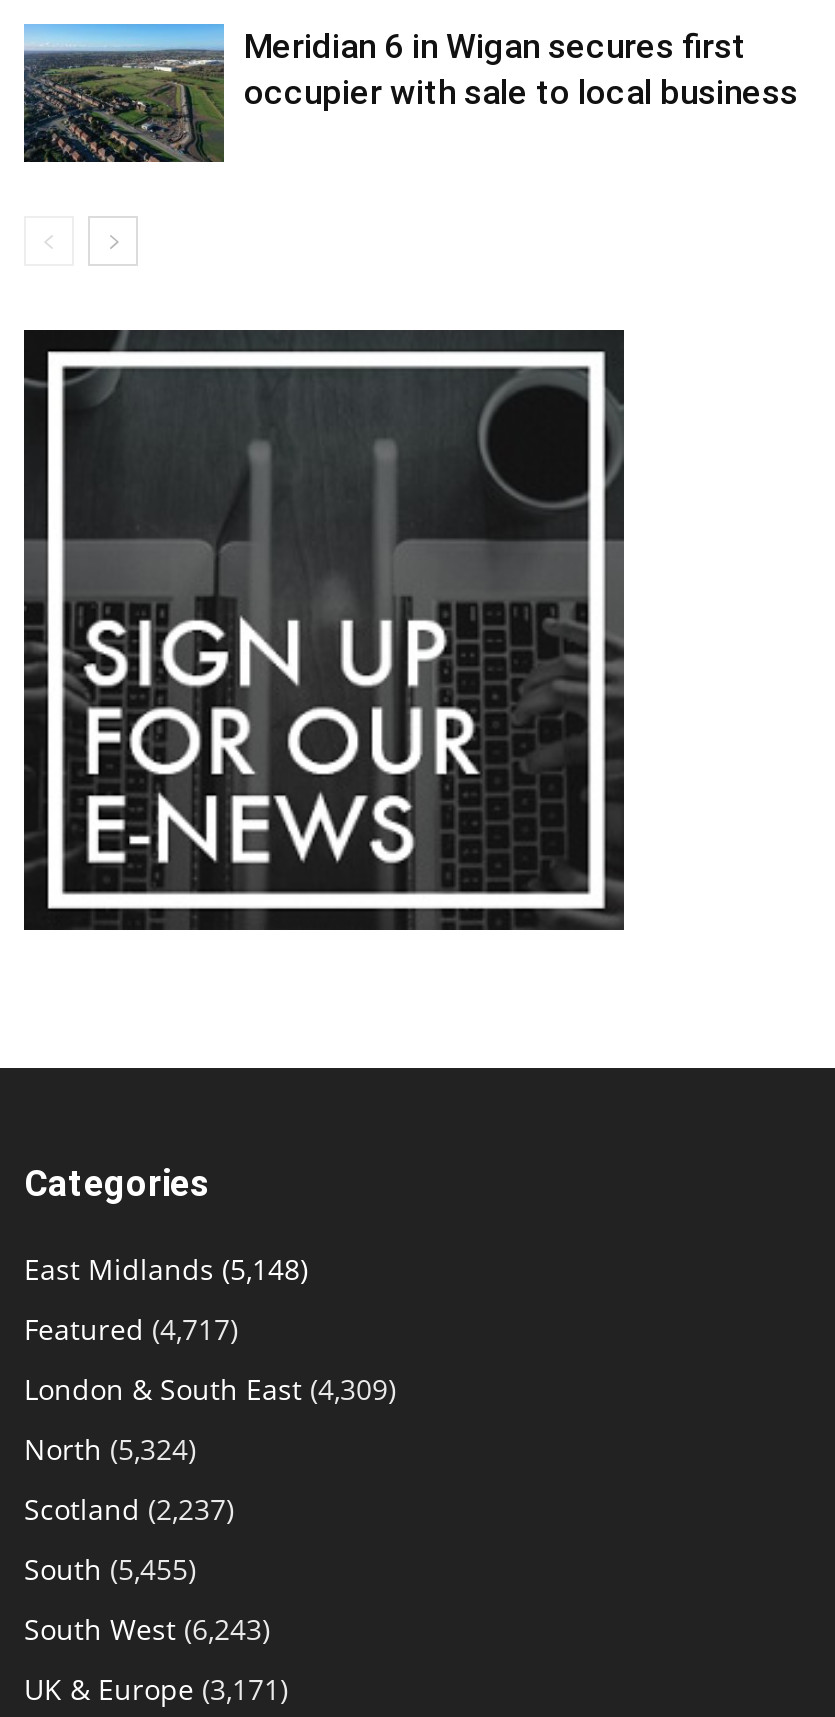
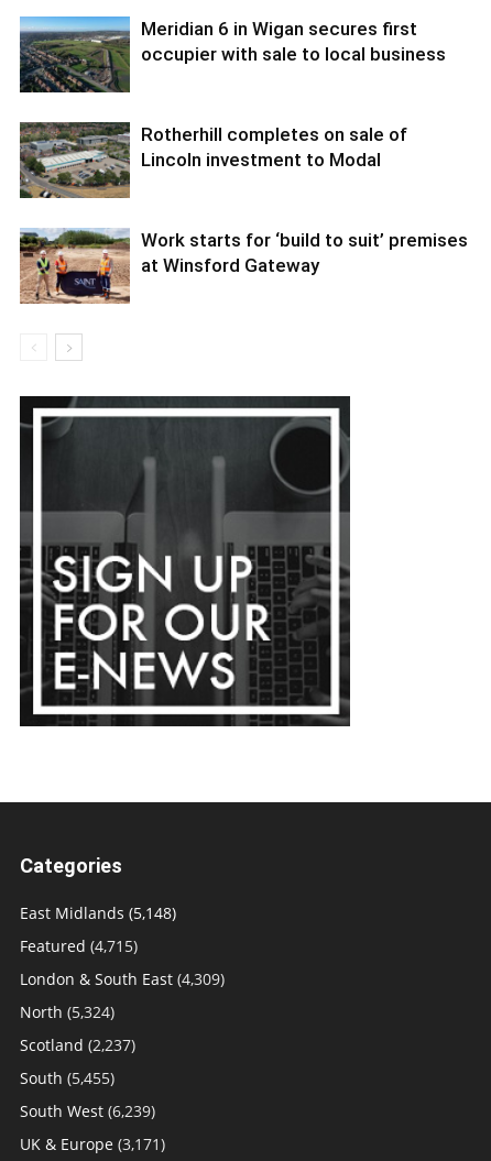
+ [image]
+ Rotherhill completes on sale of
+ Lincoln investment to Modal

+ [image]
+ Work starts for ‘build to suit’ premises
+ at Winsford Gateway

- Featured (4,717)
+ Featured (4,715)

- South West (6,243)
+ South West (6,239)
